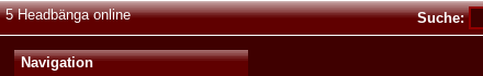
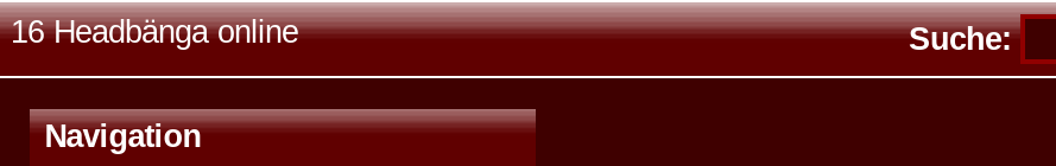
- 5 Headbänga online
+ 16 Headbänga online
